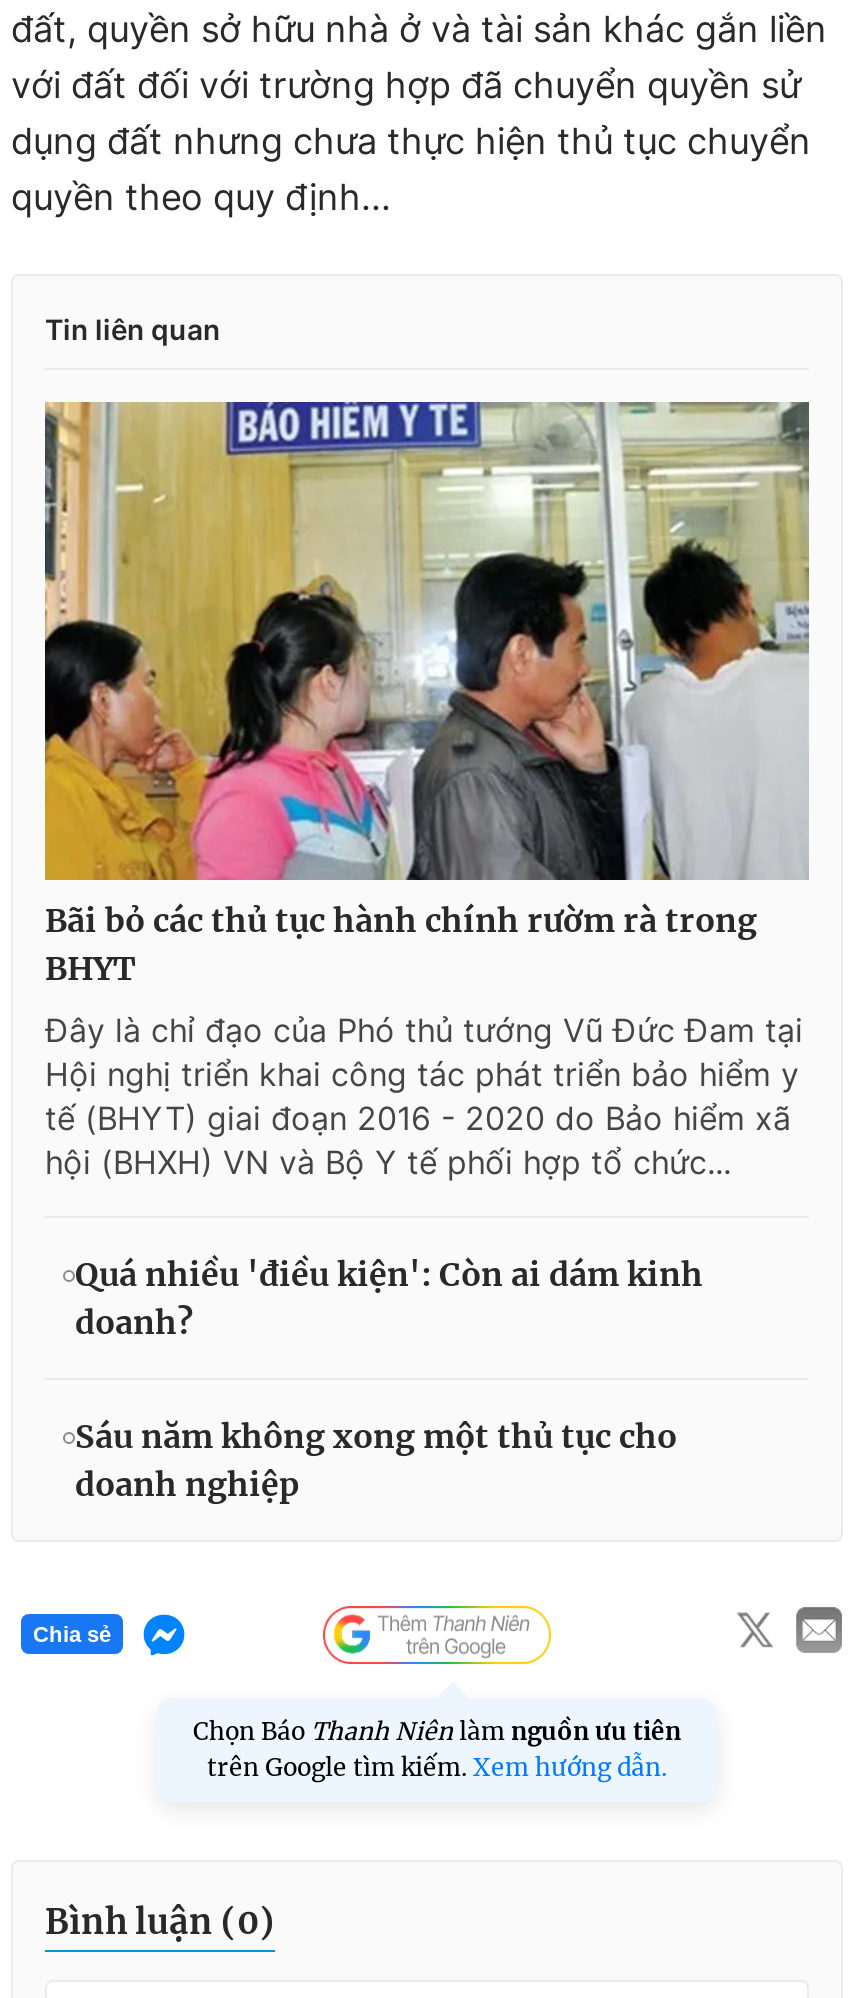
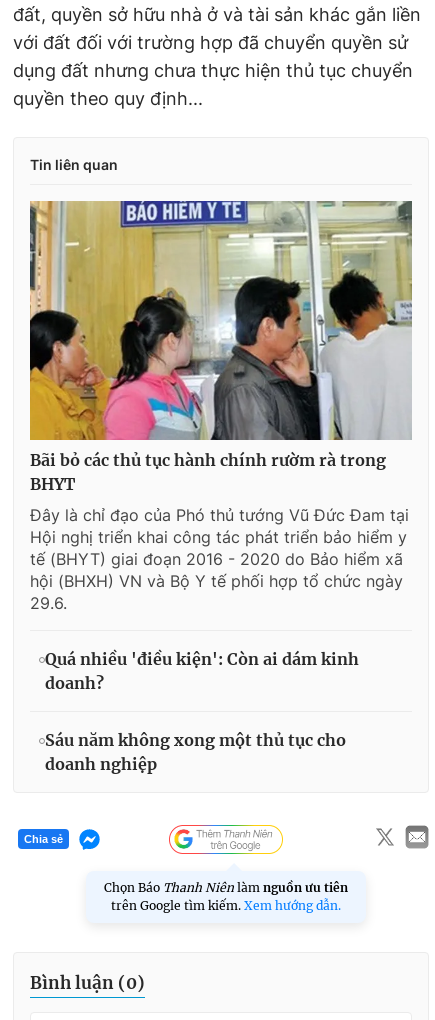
- hội (BHXH) VN và Bộ Y tế phối hợp tổ chức...
+ hội (BHXH) VN và Bộ Y tế phối hợp tổ chức ngày
+ 29.6.
